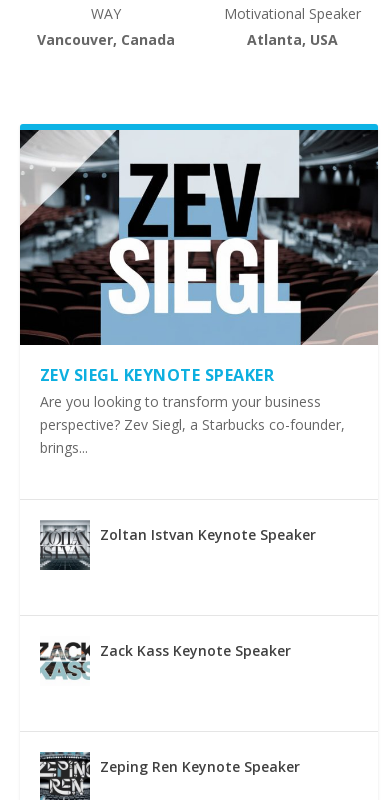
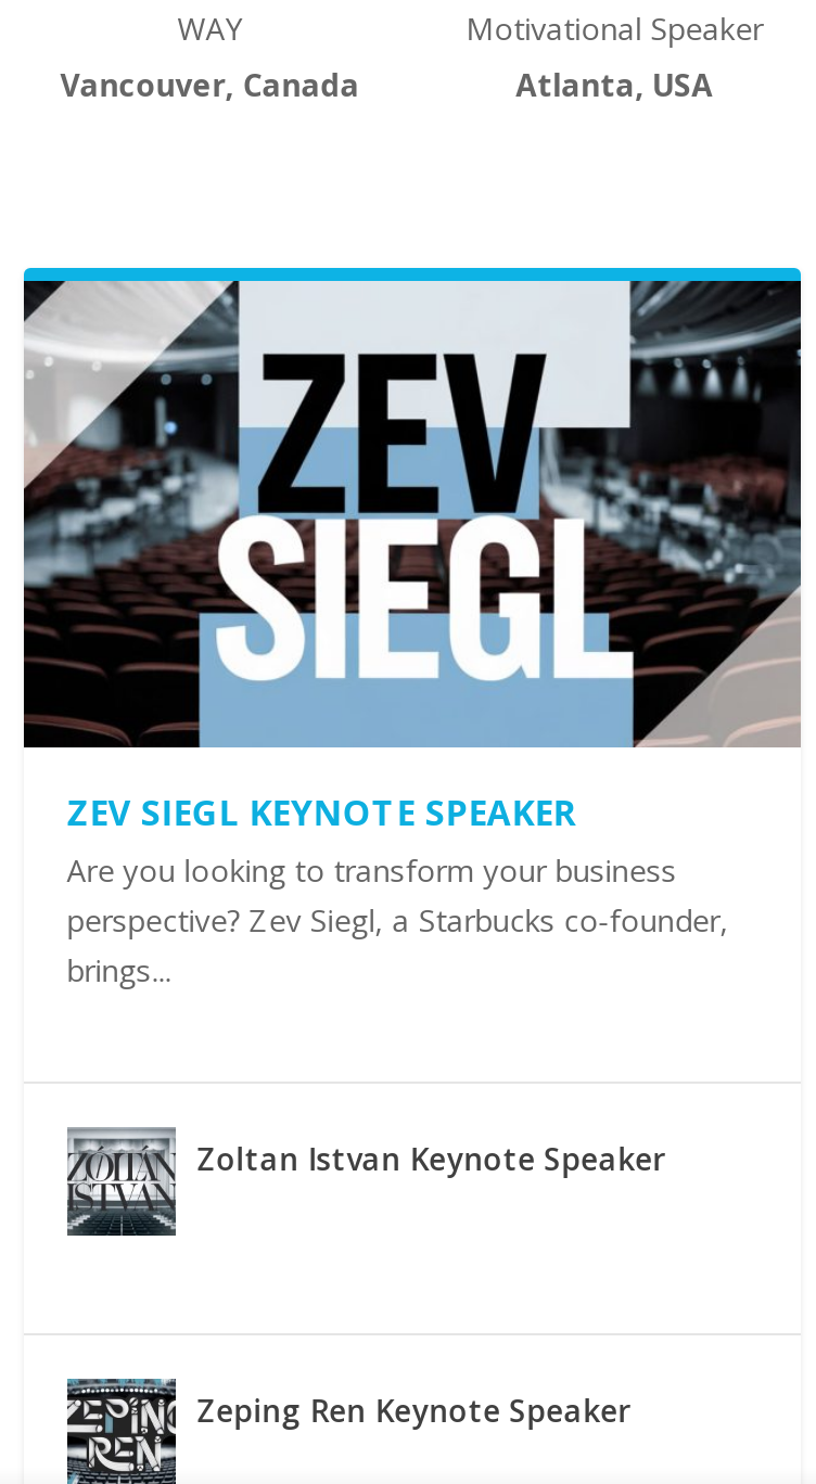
- [image]
- Zack Kass Keynote Speaker
